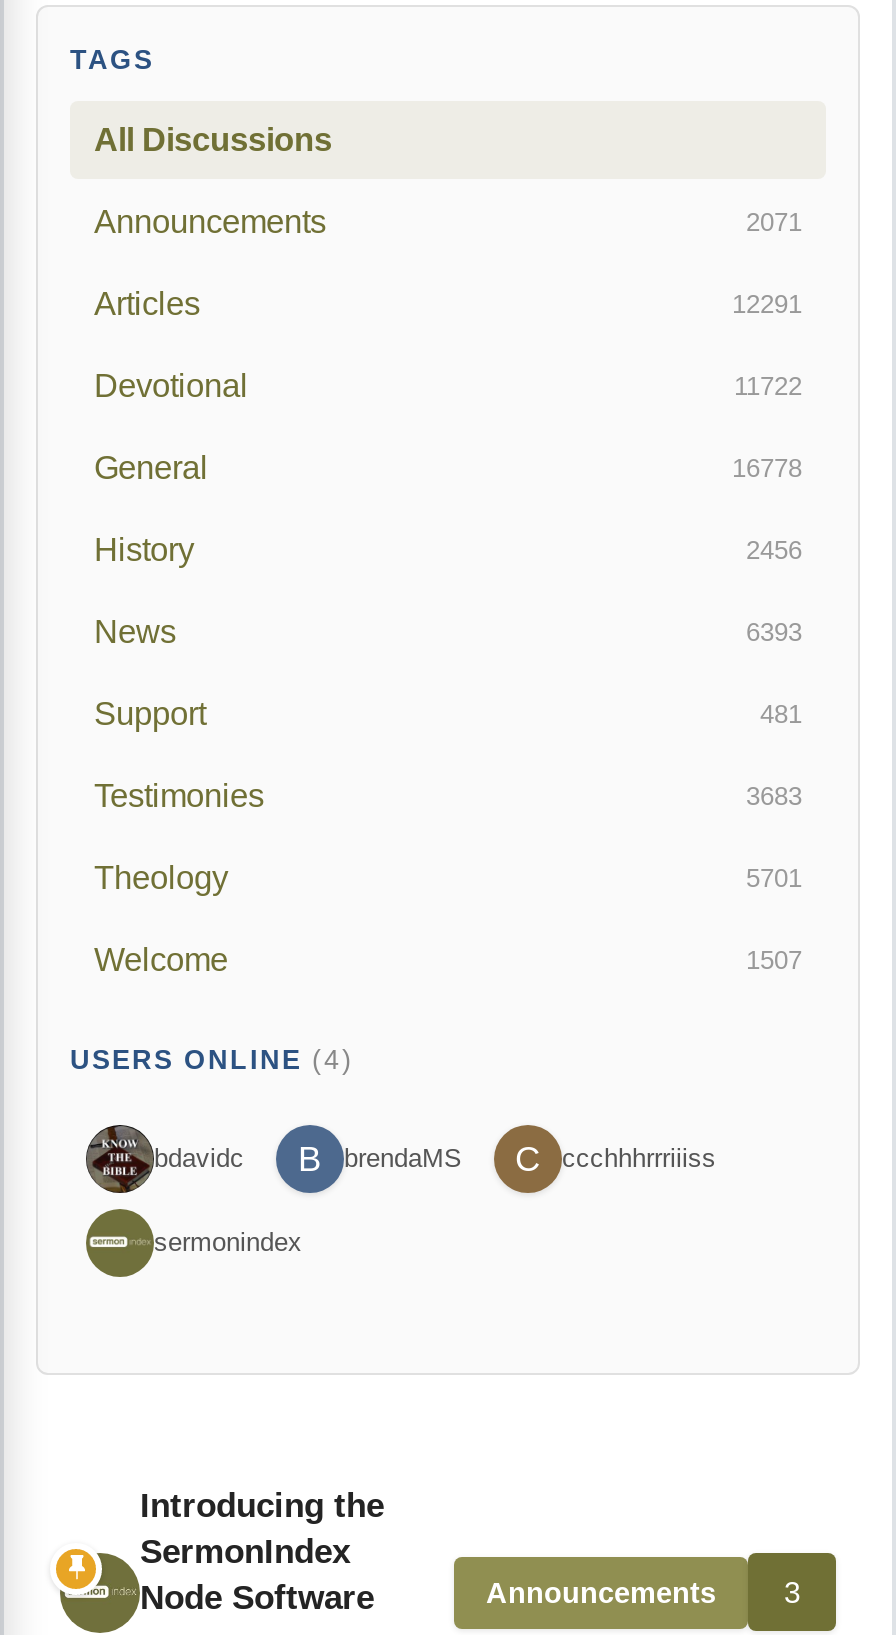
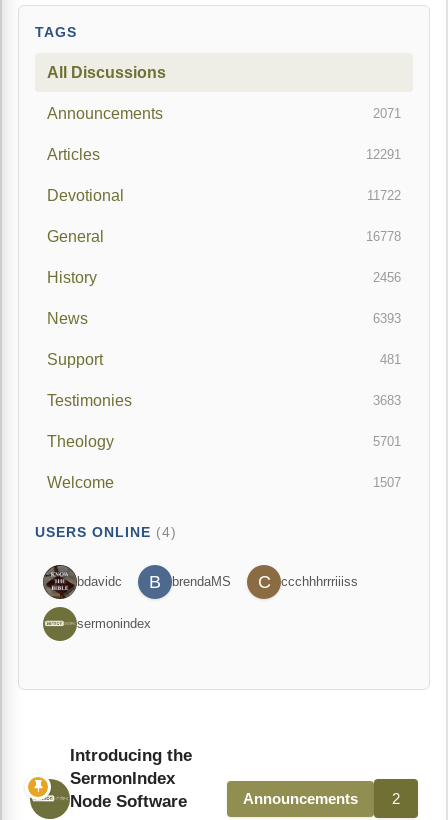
- 3
+ 2
